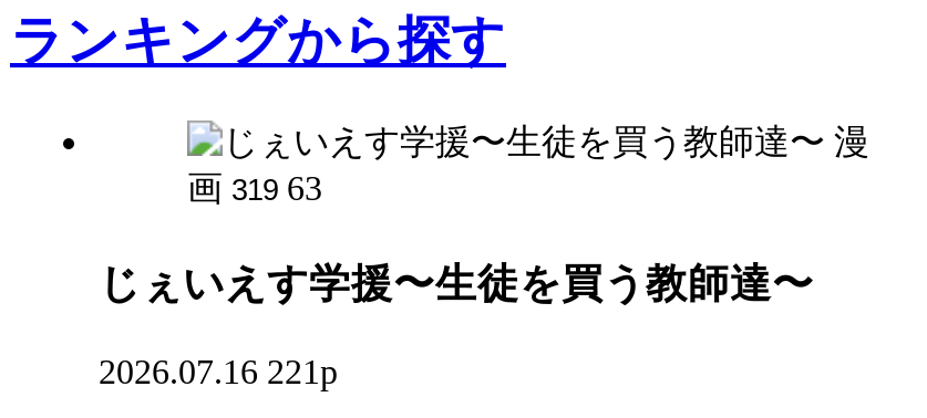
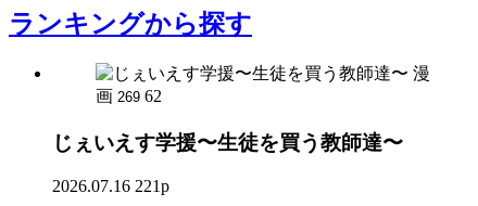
- 画 319 63
+ 画 269 62
